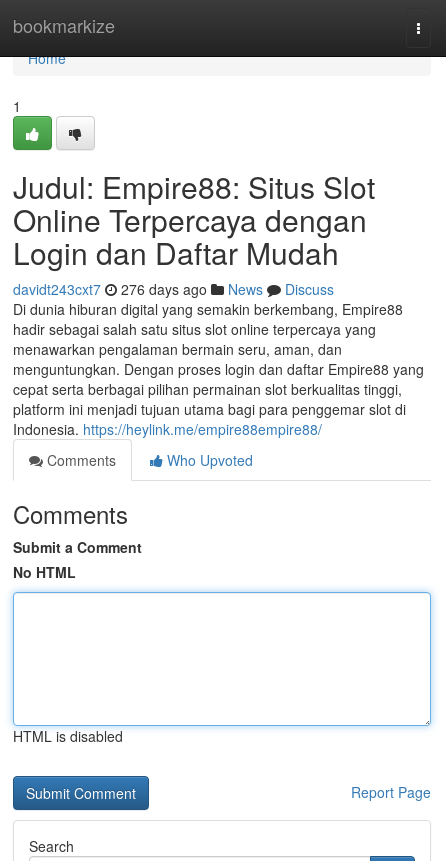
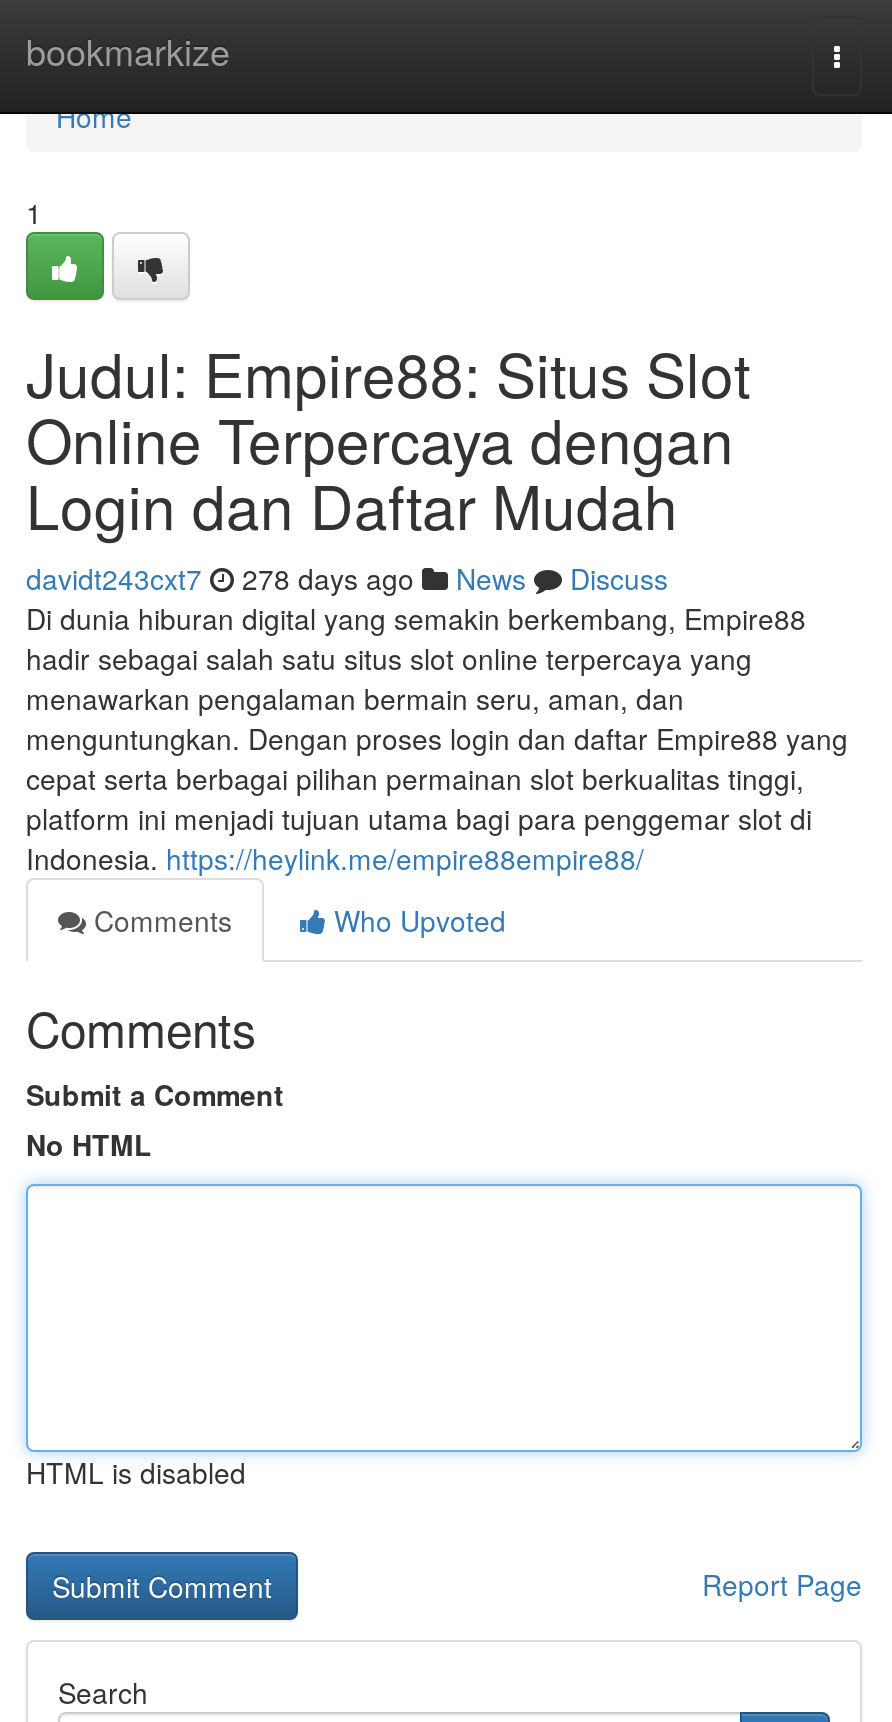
- davidt243cxt7 276 days ago News Discuss
+ davidt243cxt7 278 days ago News Discuss
